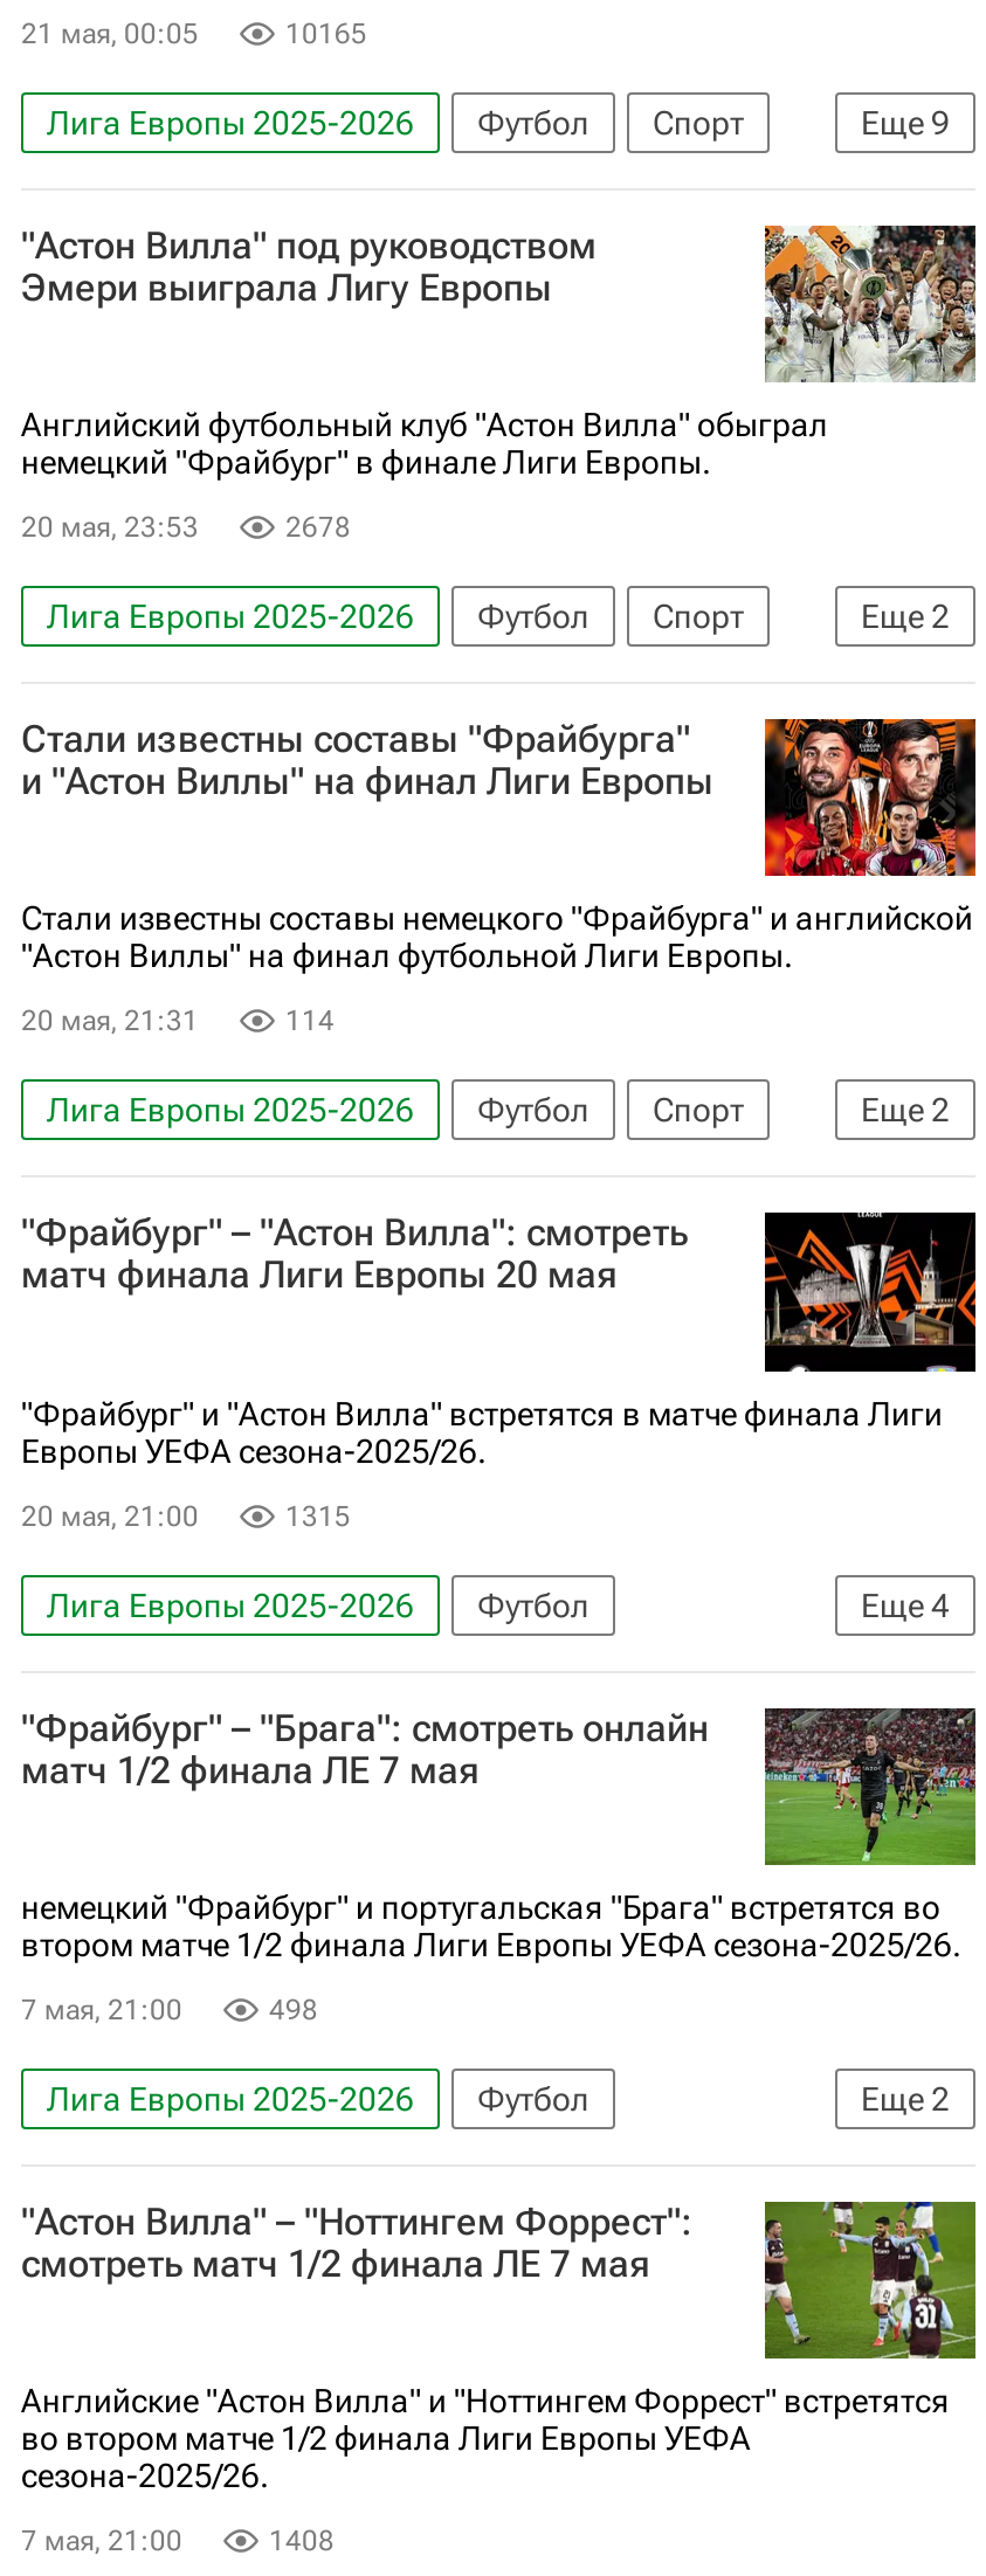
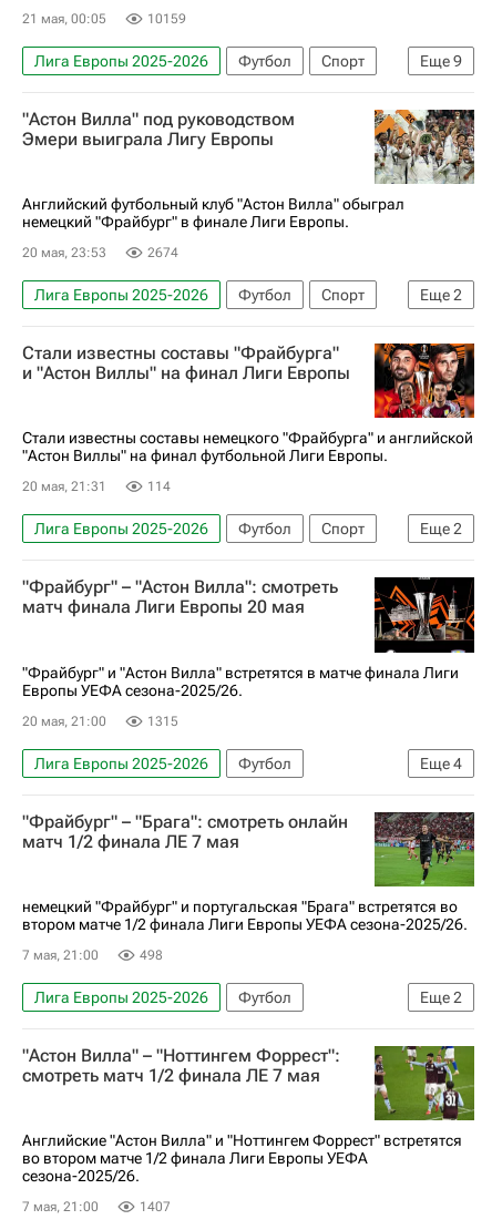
- 10165
+ 10159

- 2678
+ 2674

- 1408
+ 1407
